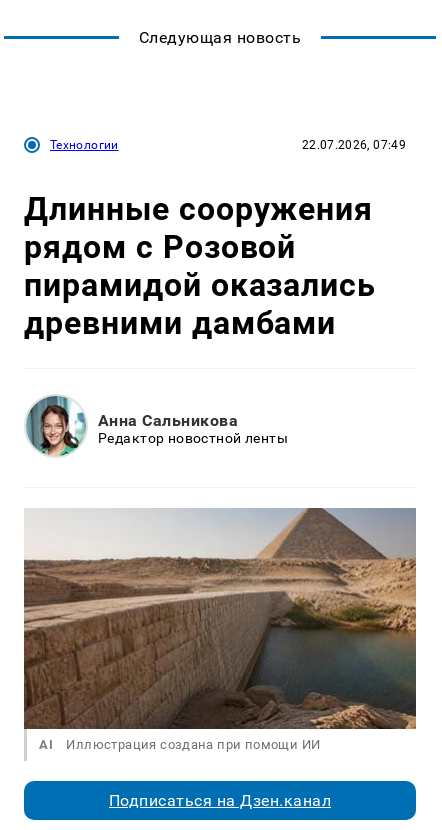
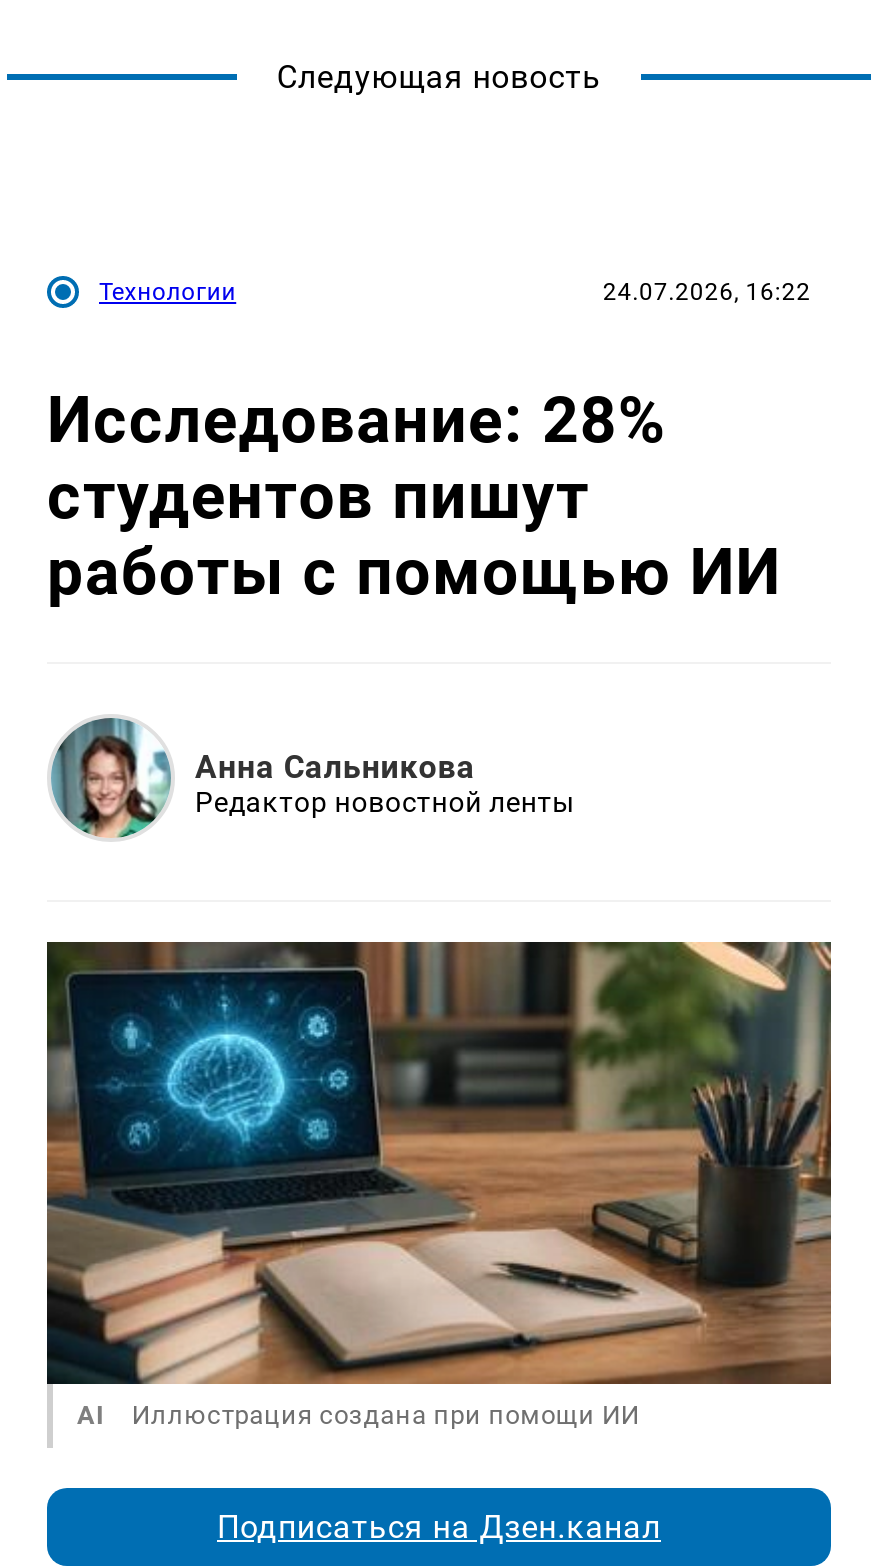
- 22.07.2026, 07:49
+ 24.07.2026, 16:22

- Длинные сооружения
- рядом с Розовой
- пирамидой оказались
- древними дамбами
+ Исследование: 28%
+ студентов пишут
+ работы с помощью ИИ

- [image]
+ [image]
